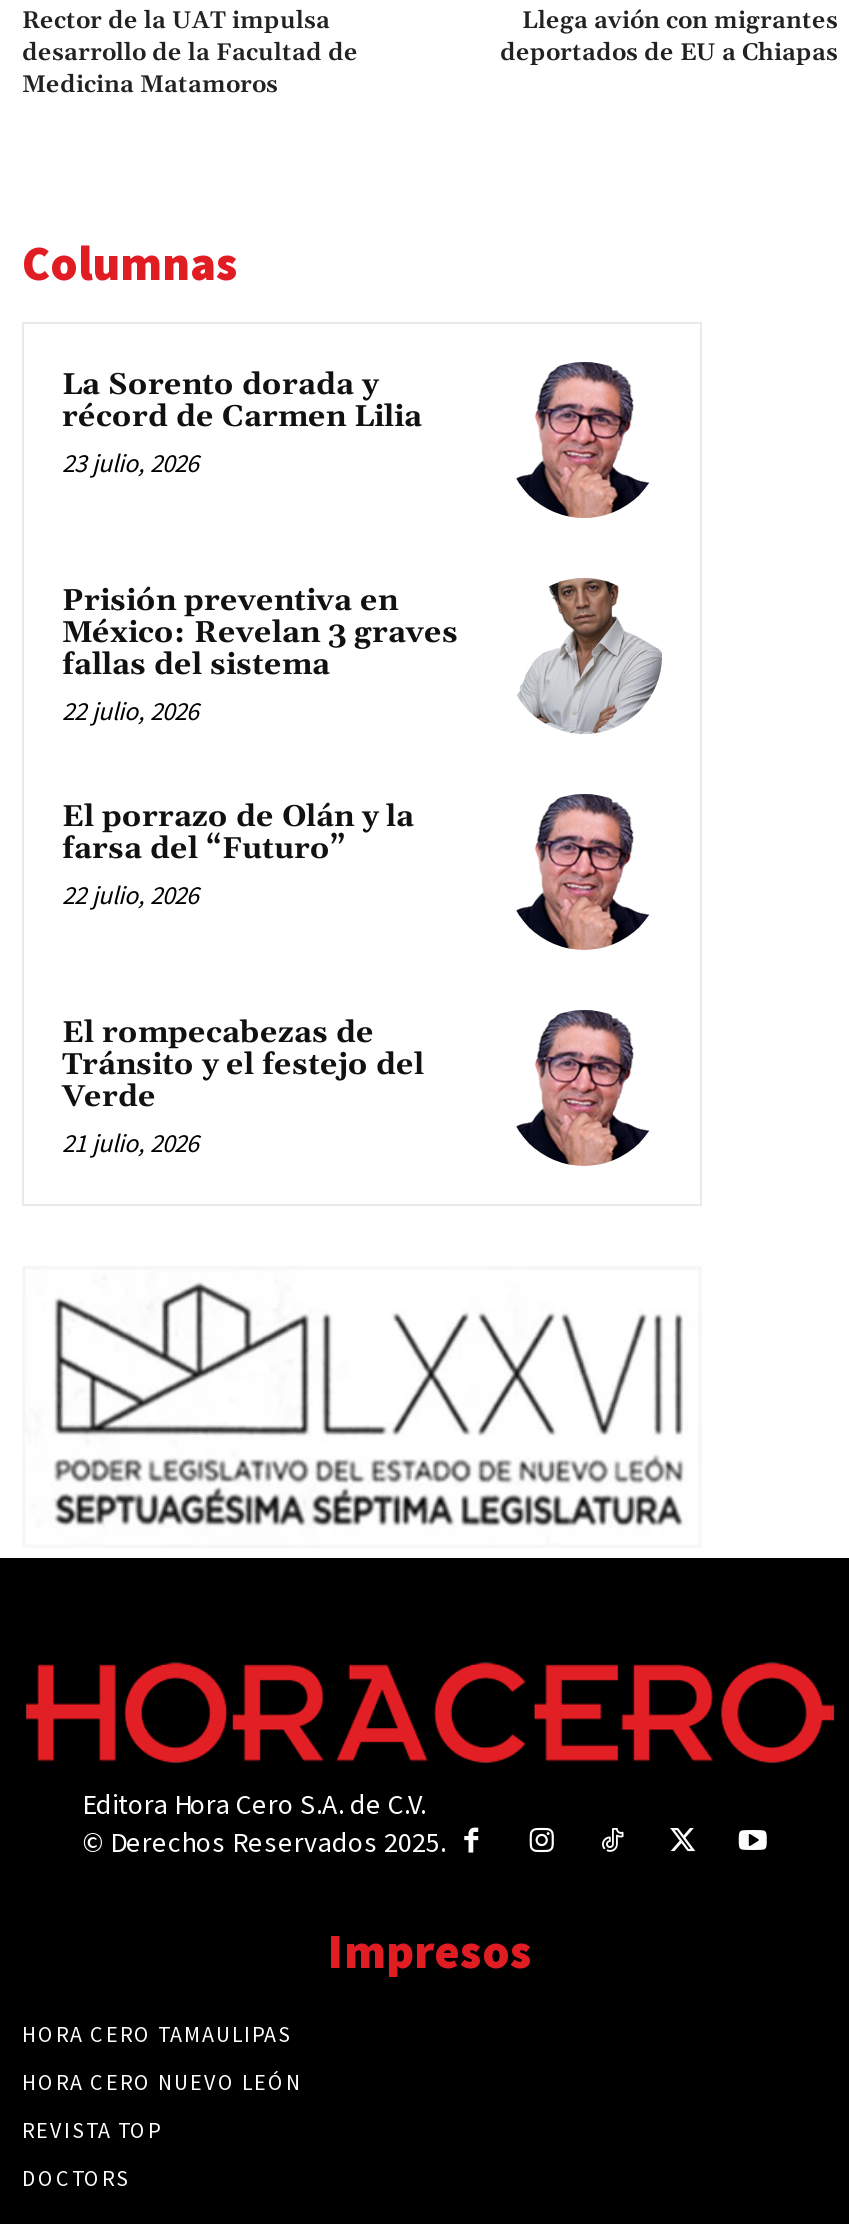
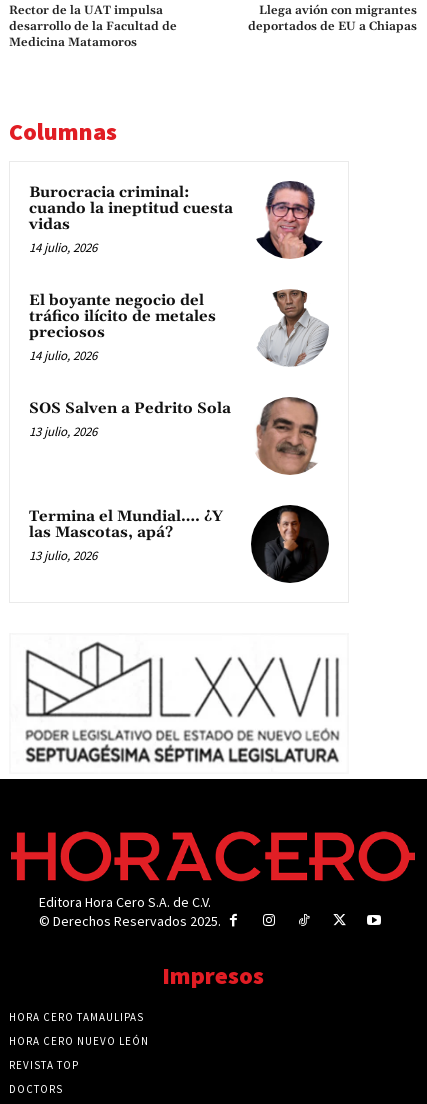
- La Sorento dorada y
- récord de Carmen Lilia
- 23 julio, 2026
+ Burocracia criminal:
+ cuando la ineptitud cuesta
+ vidas
+ 14 julio, 2026

- Prisión preventiva en
- México: Revelan 3 graves
- fallas del sistema
- 22 julio, 2026
+ El boyante negocio del
+ tráfico ilícito de metales
+ preciosos
+ 14 julio, 2026

- El porrazo de Olán y la
- farsa del “Futuro”
- 22 julio, 2026
+ SOS Salven a Pedrito Sola
+ 13 julio, 2026

- [image]
+ [image]

- El rompecabezas de
- Tránsito y el festejo del
- Verde
- 21 julio, 2026
+ Termina el Mundial…. ¿Y
+ las Mascotas, apá?
+ 13 julio, 2026

- [image]
+ [image]
